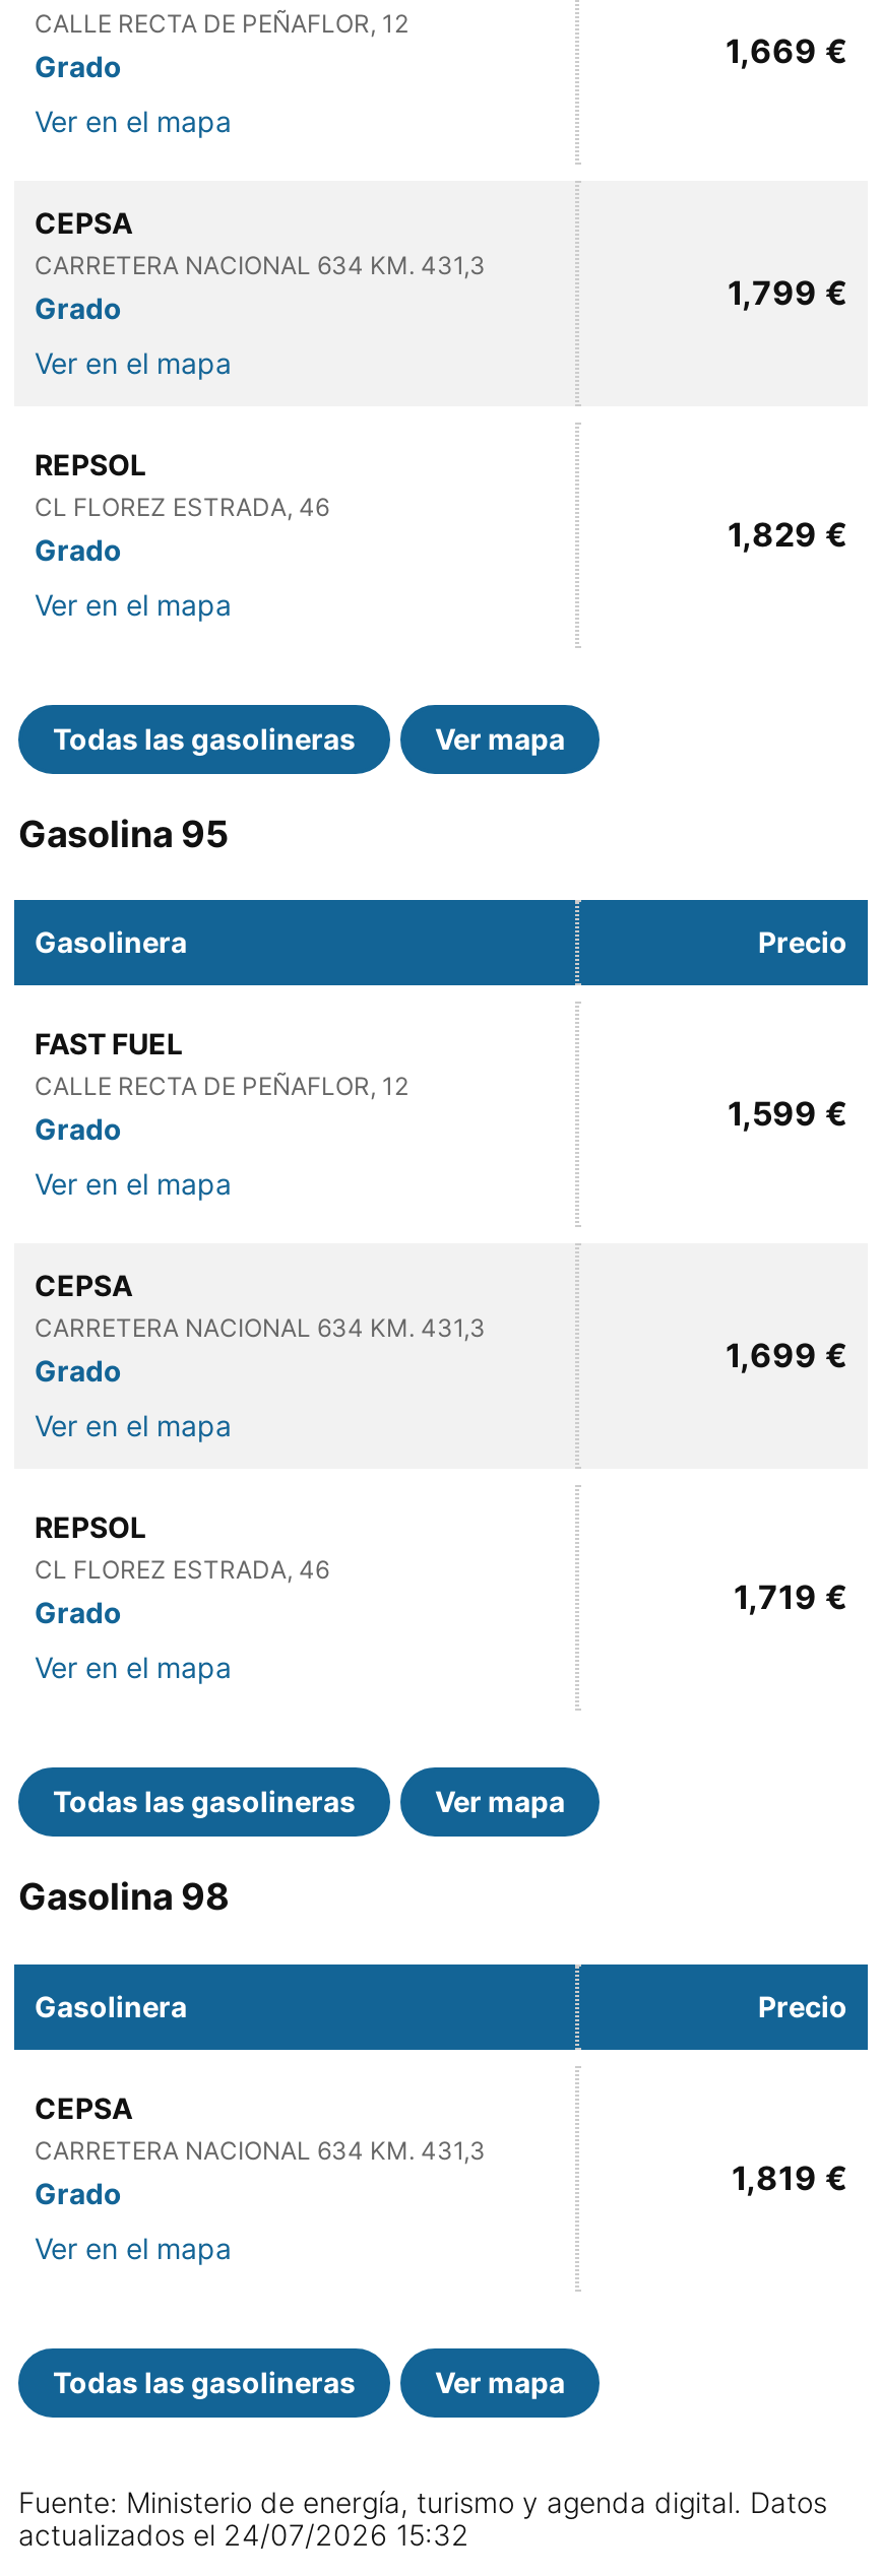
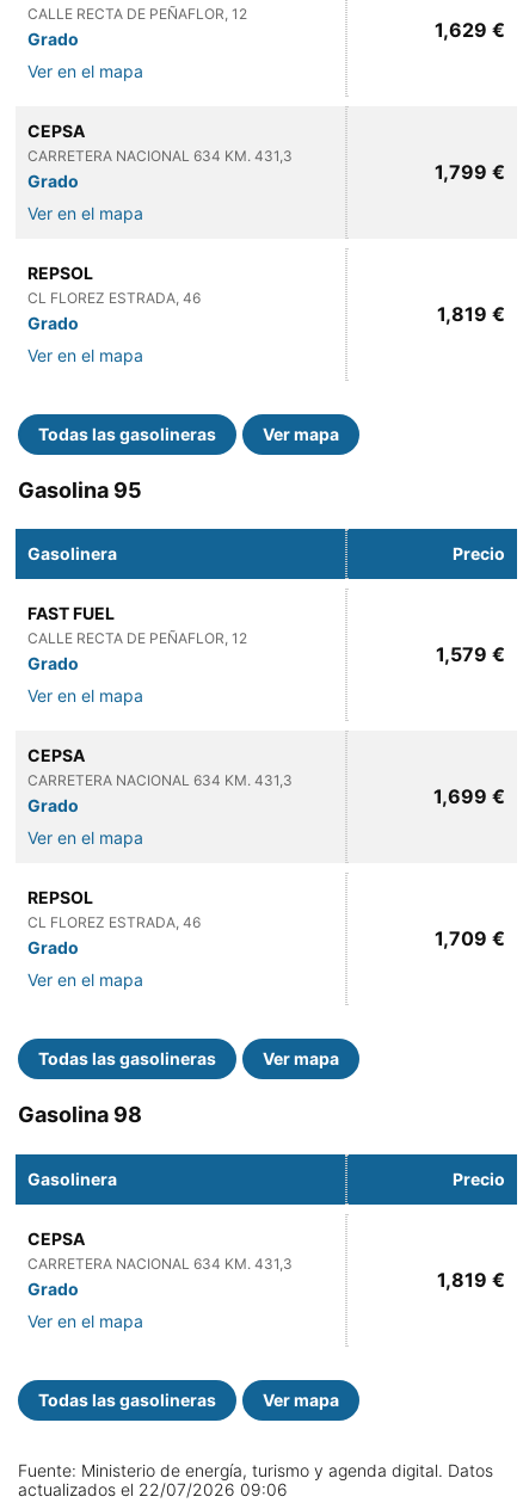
- 1,669 €
+ 1,629 €

- 1,829 €
+ 1,819 €

- 1,599 €
+ 1,579 €

- 1,719 €
+ 1,709 €

- actualizados el 24/07/2026 15:32
+ actualizados el 22/07/2026 09:06
